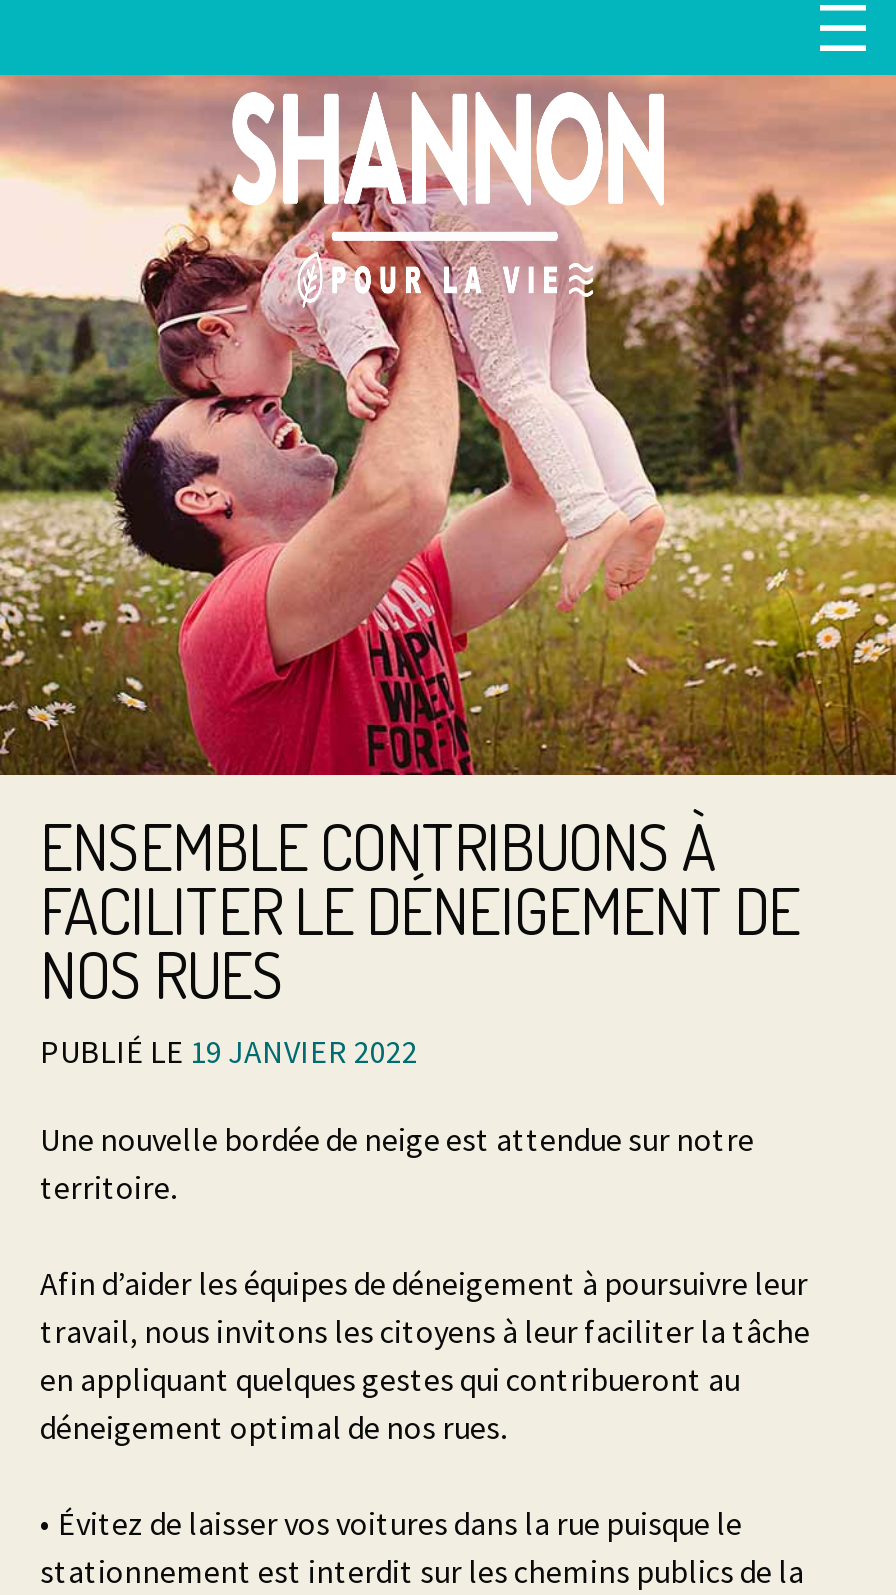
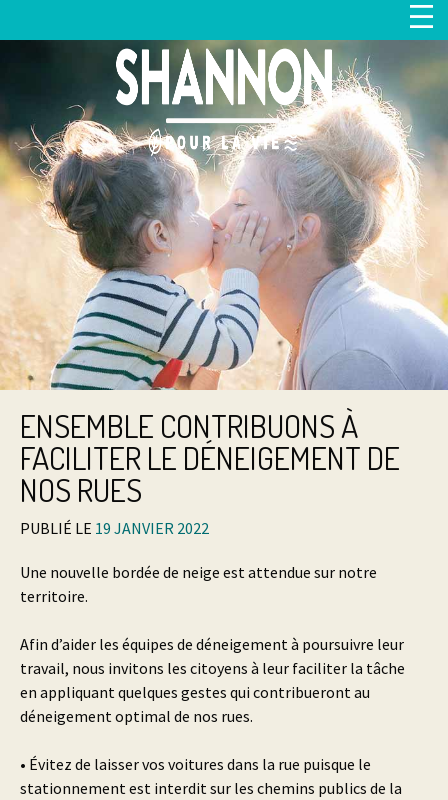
- [image]
+ [image]
